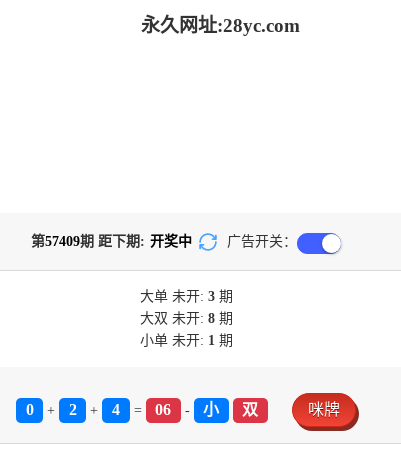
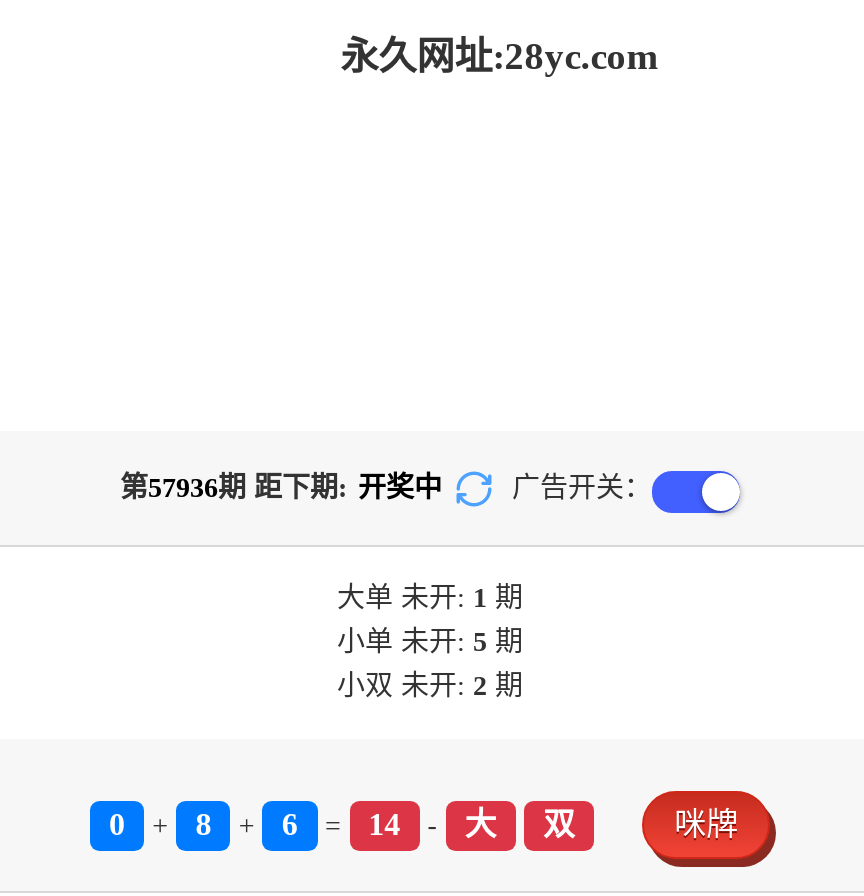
- 第57409期 距下期: 开奖中
+ 第57936期 距下期: 开奖中

- 大单未开: 3期
+ 大单未开: 1期

- 大双未开: 8期
+ 小单未开: 5期

- 小单未开: 1期
+ 小双未开: 2期

- 2
+ 8

- 4
+ 6

- 06
+ 14

- 小
+ 大
